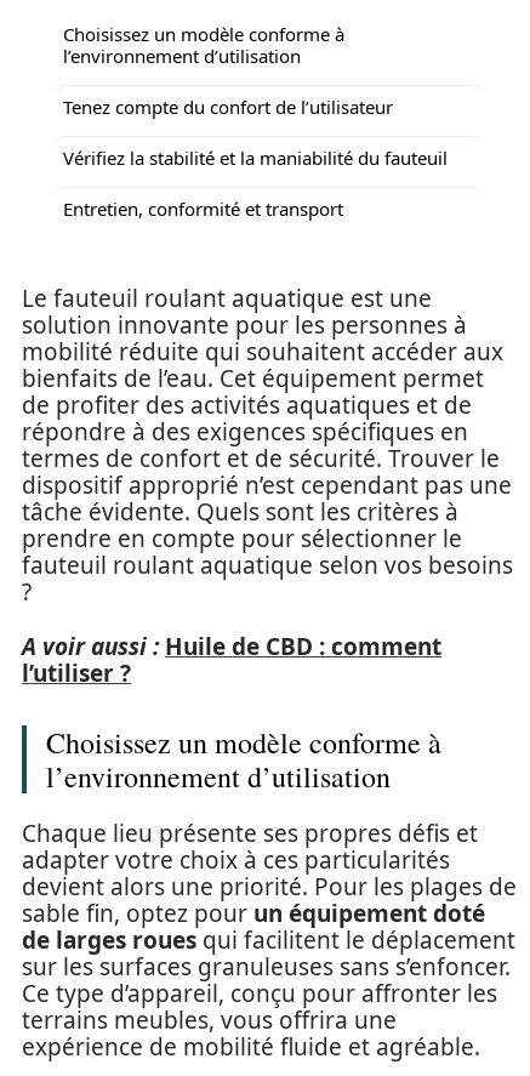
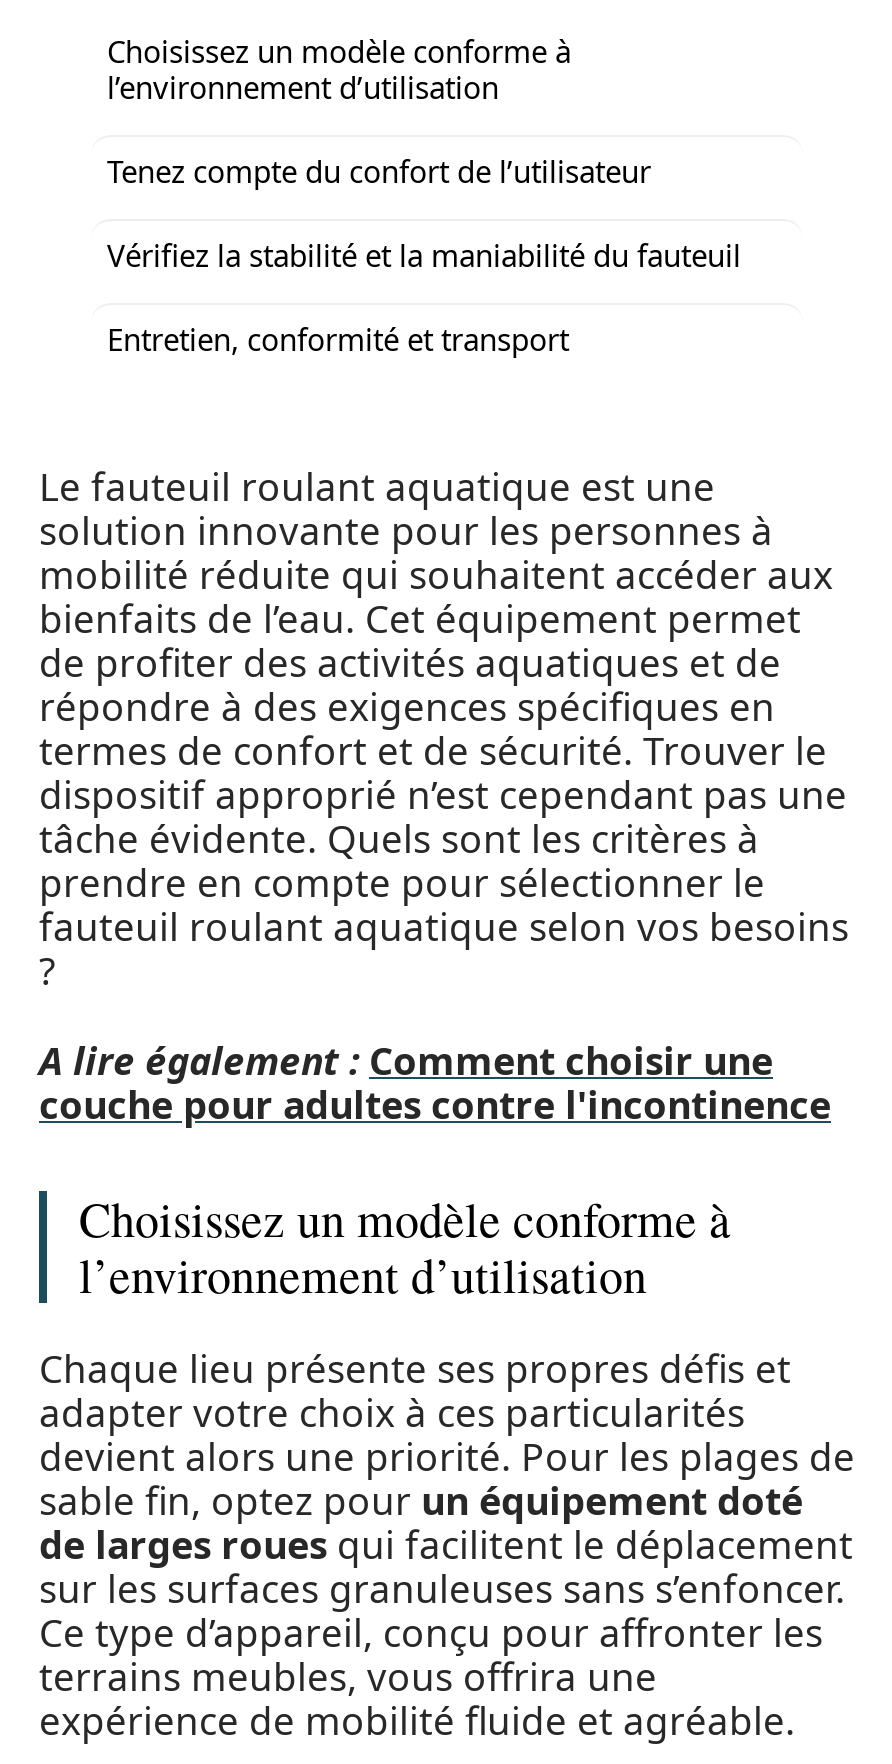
- A voir aussi : Huile de CBD : comment
- l’utiliser ?
+ A lire également : Comment choisir une
+ couche pour adultes contre l'incontinence
